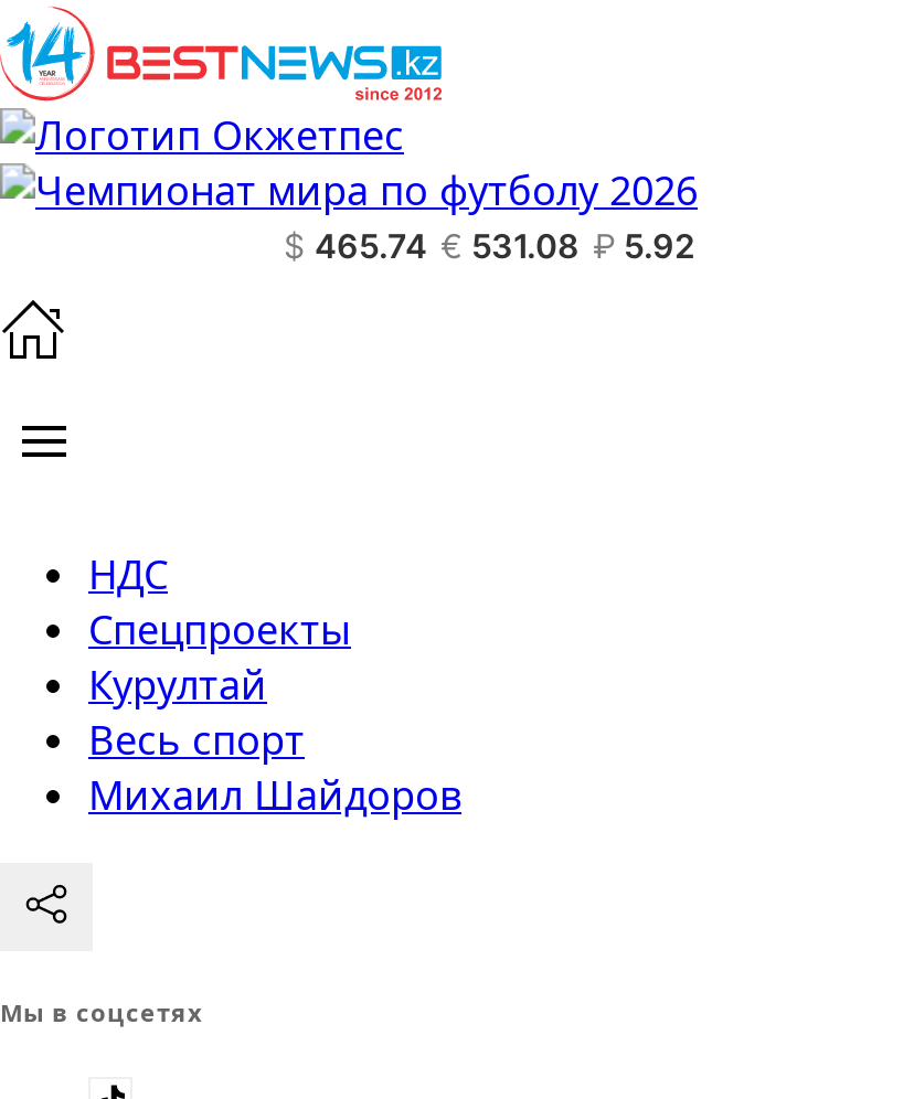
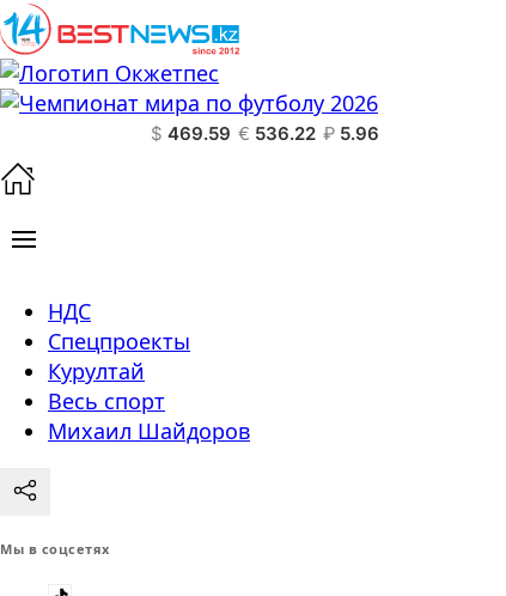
- $ 465.74 € 531.08 ₽ 5.92
+ $ 469.59 € 536.22 ₽ 5.96
